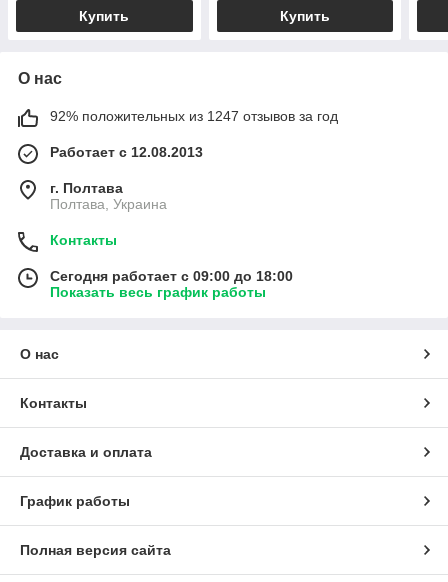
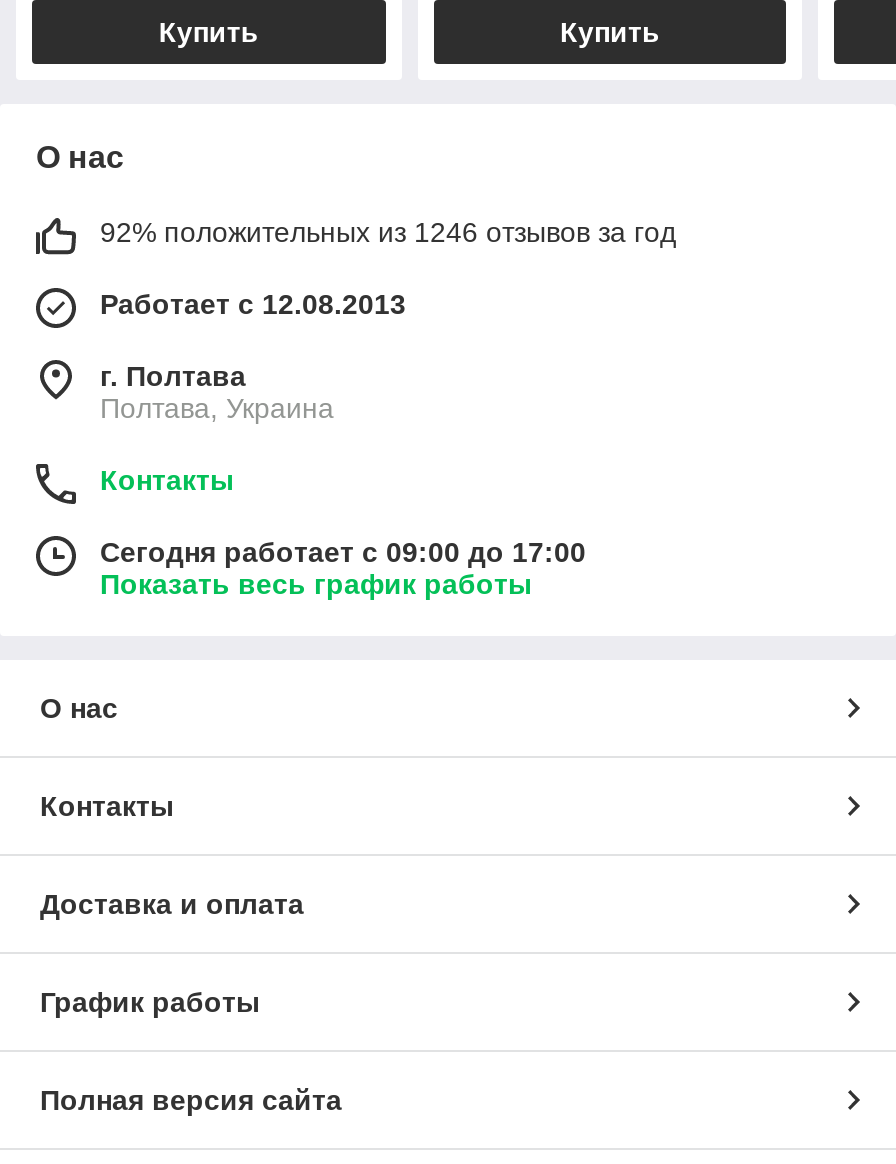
- 92% положительных из 1247 отзывов за год
+ 92% положительных из 1246 отзывов за год

- Сегодня работает с 09:00 до 18:00
+ Сегодня работает с 09:00 до 17:00
